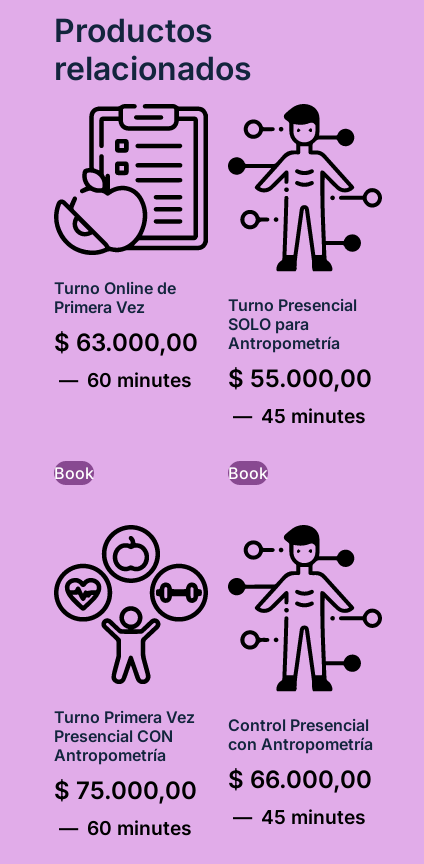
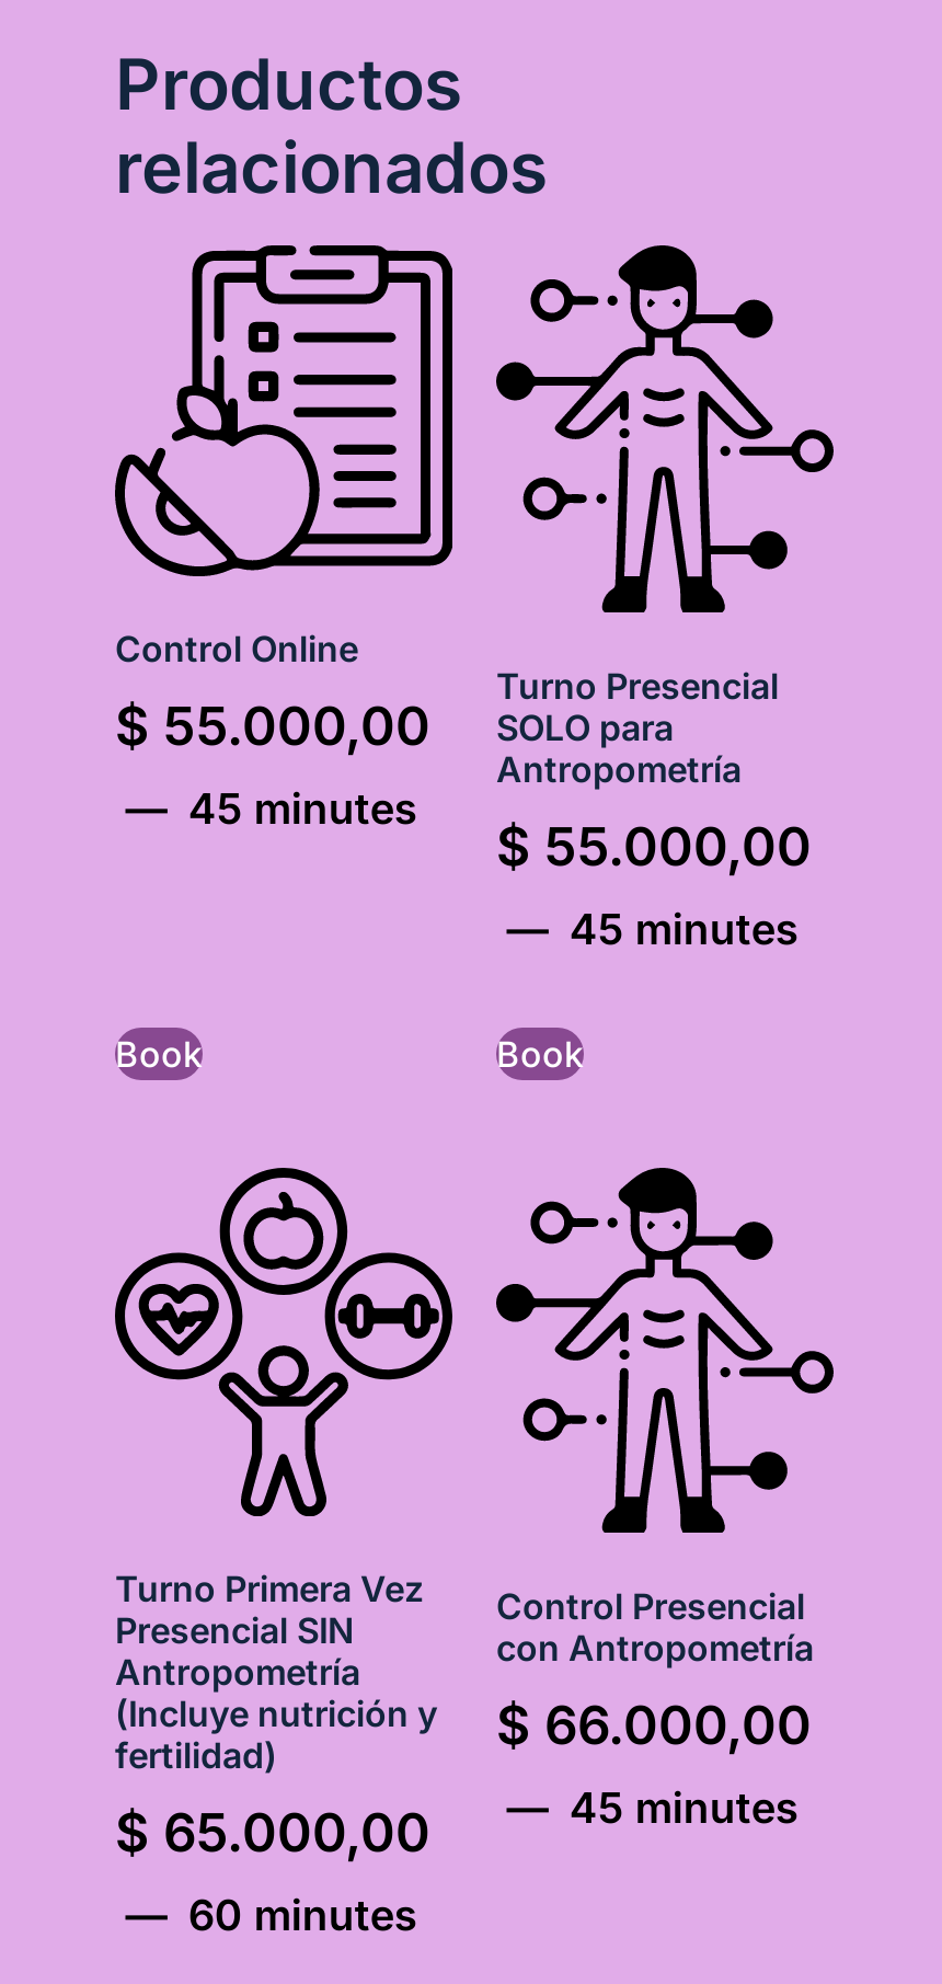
- Turno Online de
- Primera Vez
- $63.000,00
- 60 minutes
+ Control Online
+ $55.000,00
+ 45 minutes

- Presencial CON
+ Presencial SIN

- $75.000,00
+ (Incluye nutrición y
+ fertilidad)
+ $65.000,00
